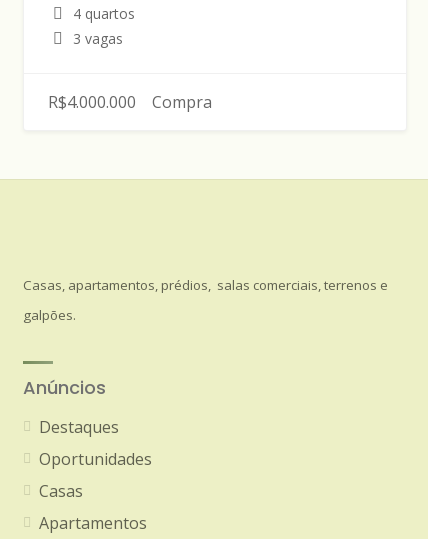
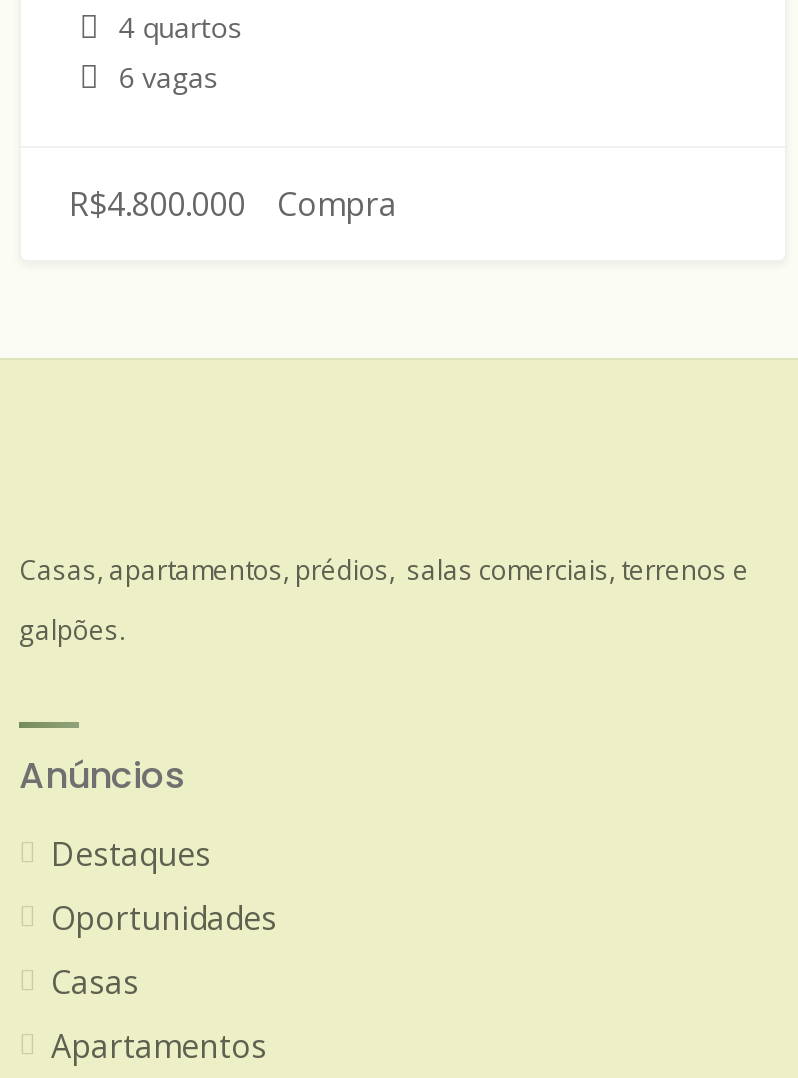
- 3 vagas
+ 6 vagas

- R$4.000.000 Compra
+ R$4.800.000 Compra
